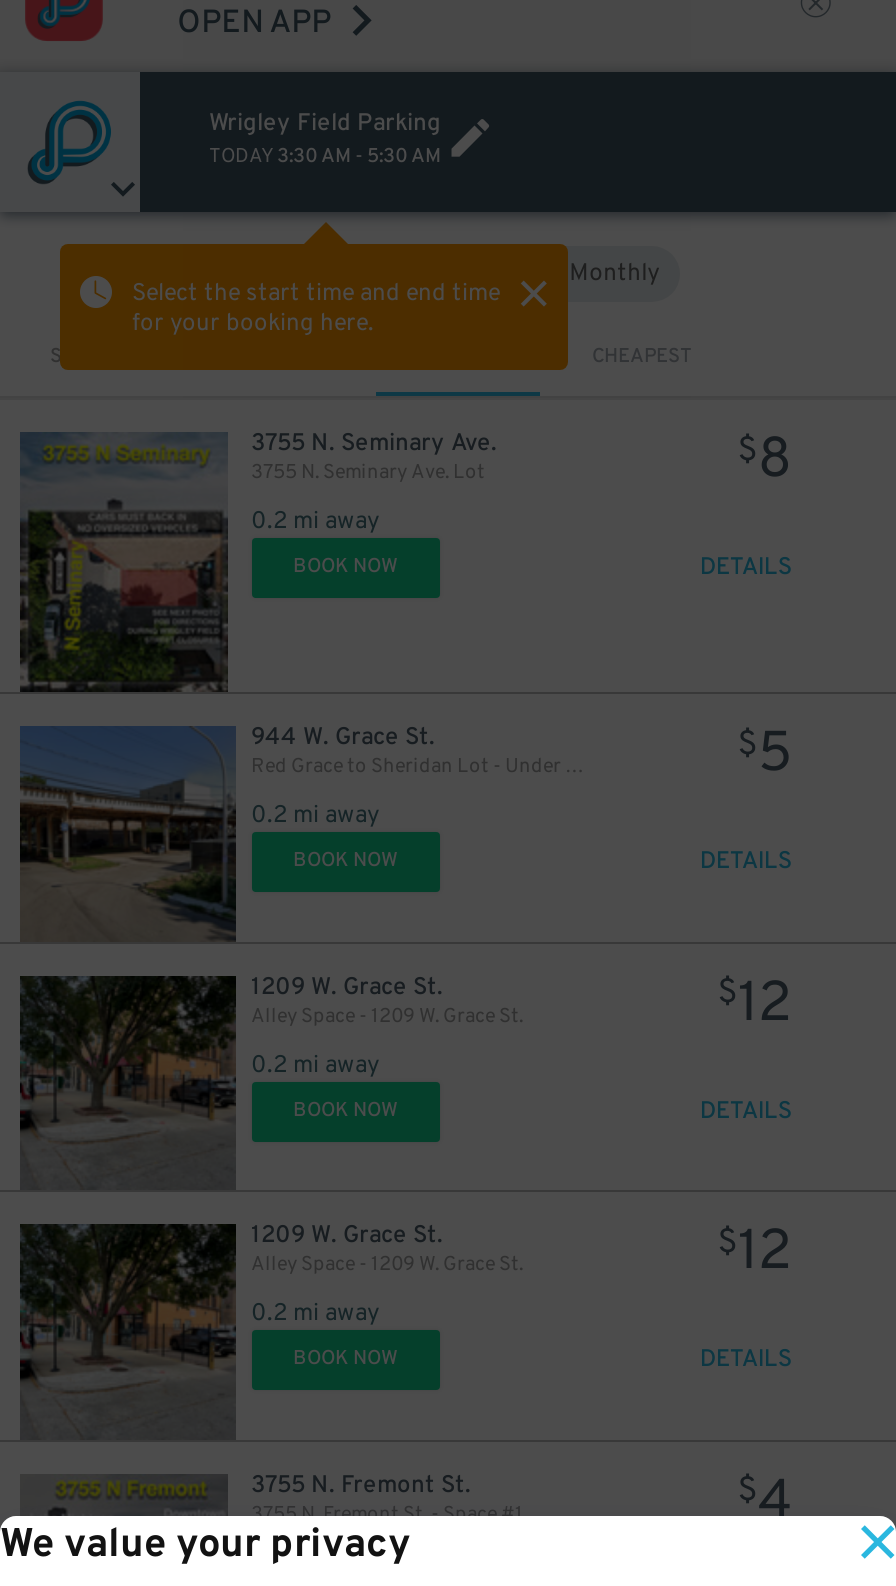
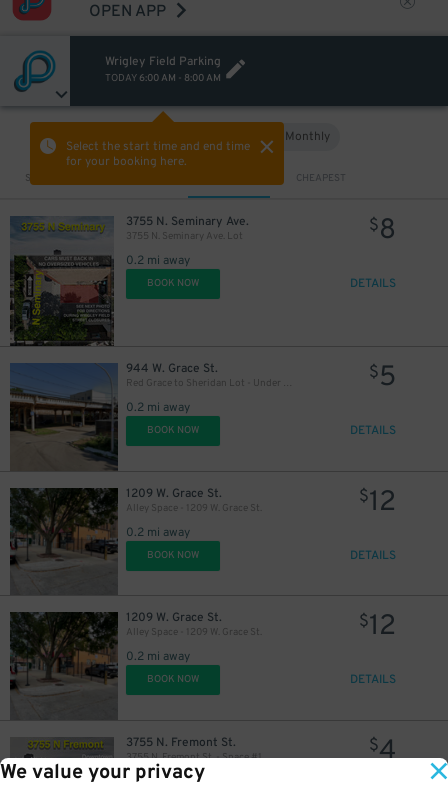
- TODAY 3:30 AM - 5:30 AM
+ TODAY 6:00 AM - 8:00 AM
